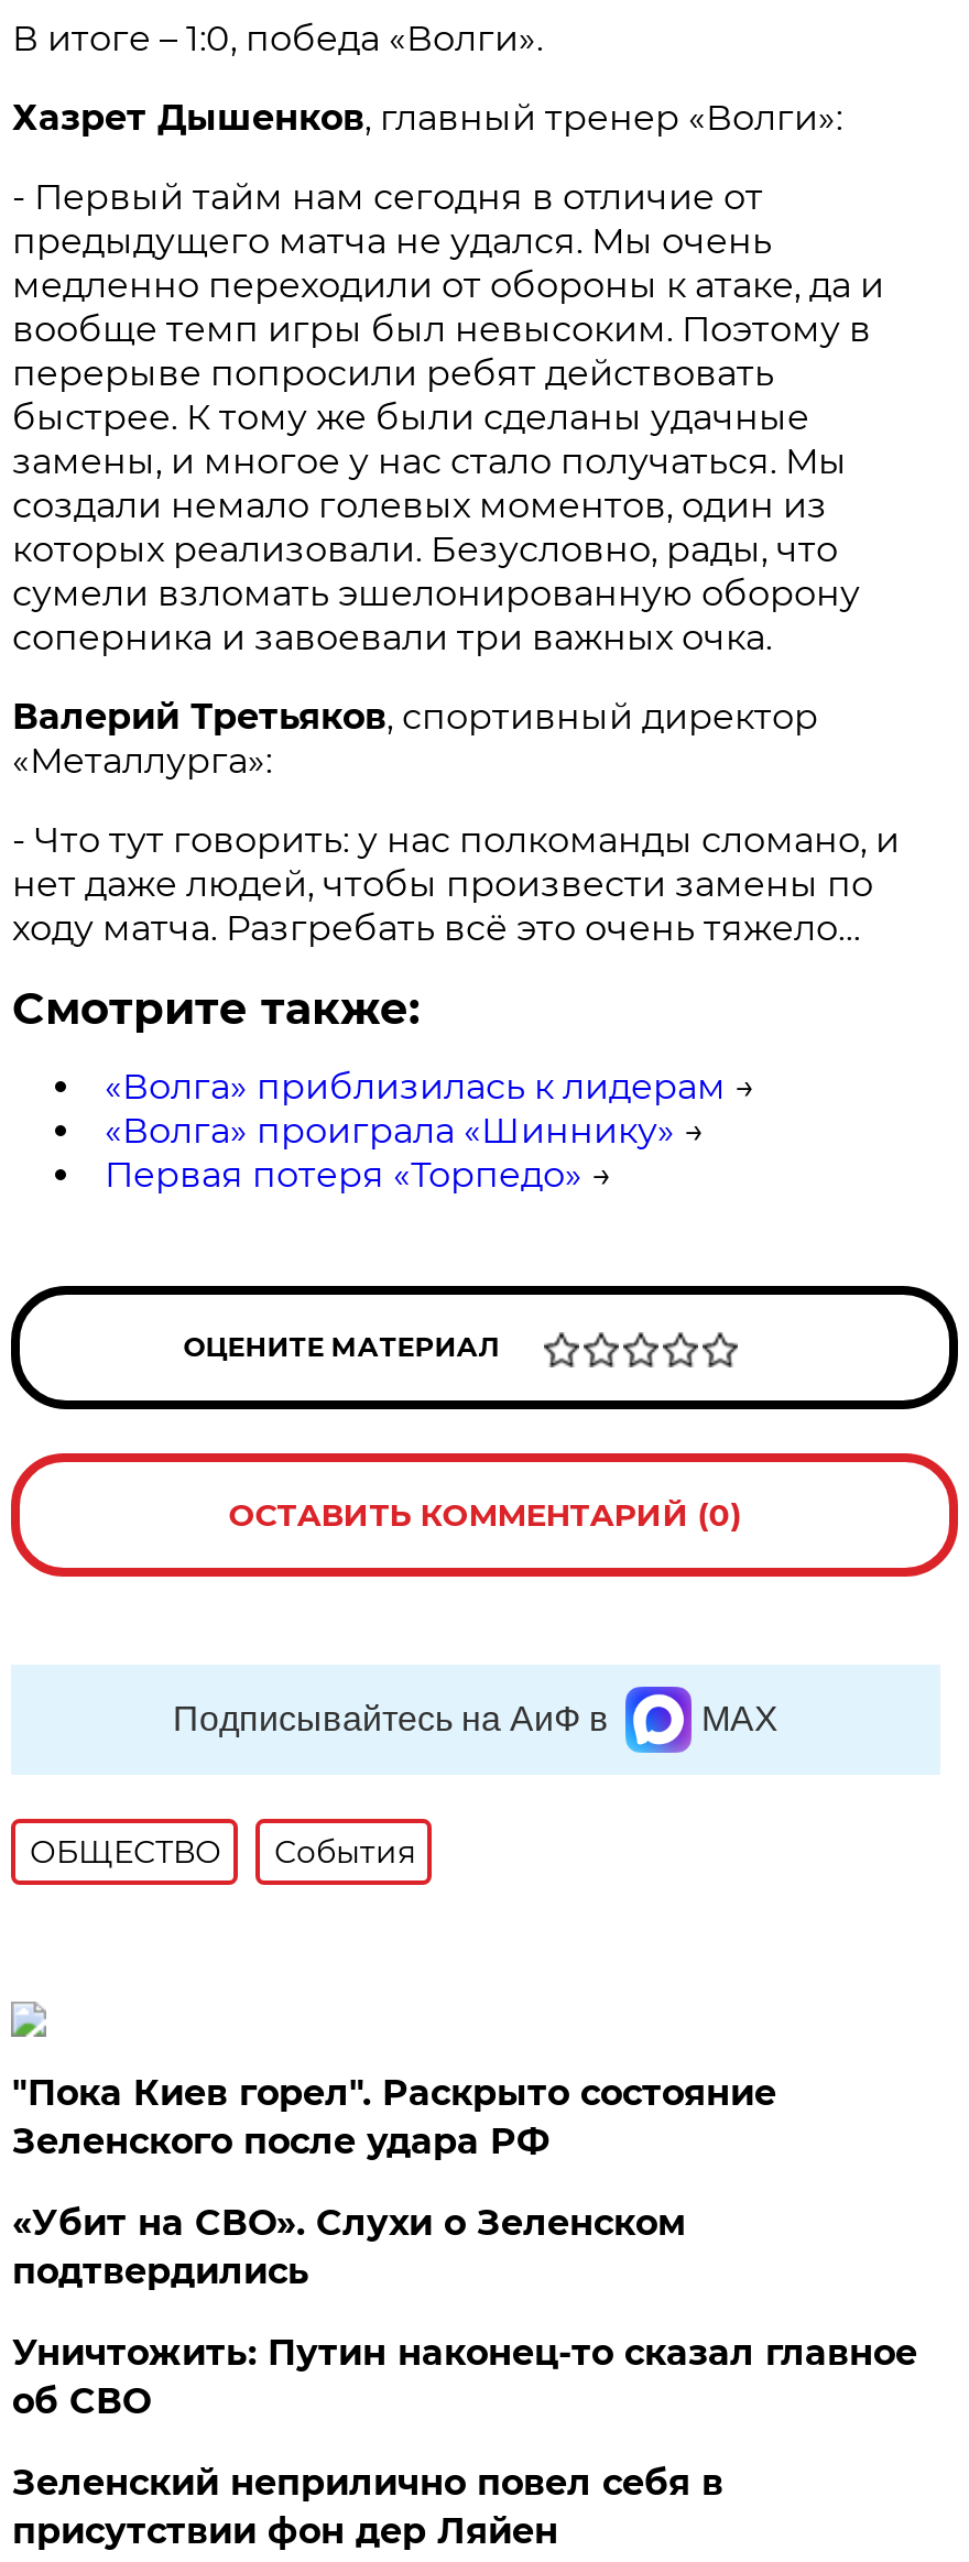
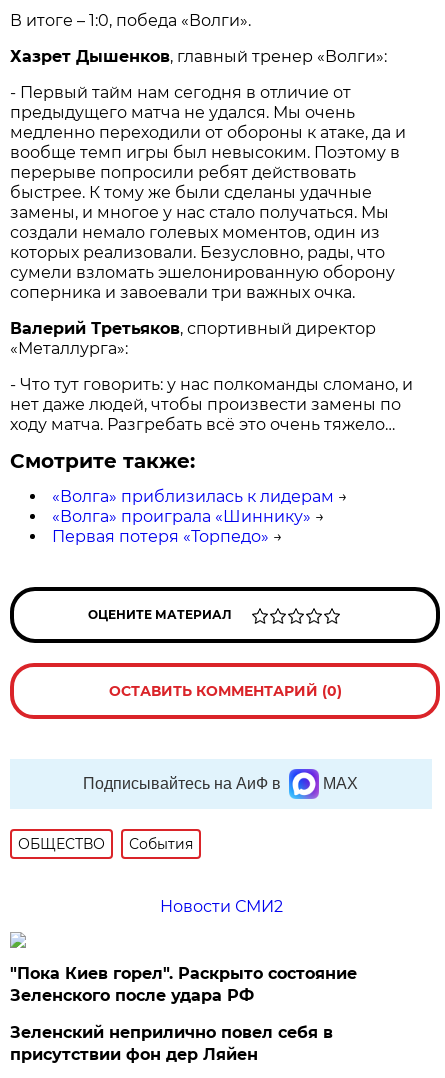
+ Новости СМИ2

moved down: "Пока Киев горел". Раскрыто состояние | Зеленского после удара РФ

- «Убит на СВО». Слухи о Зеленском
- подтвердились
- Уничтожить: Путин наконец-то сказал главное
- об СВО
